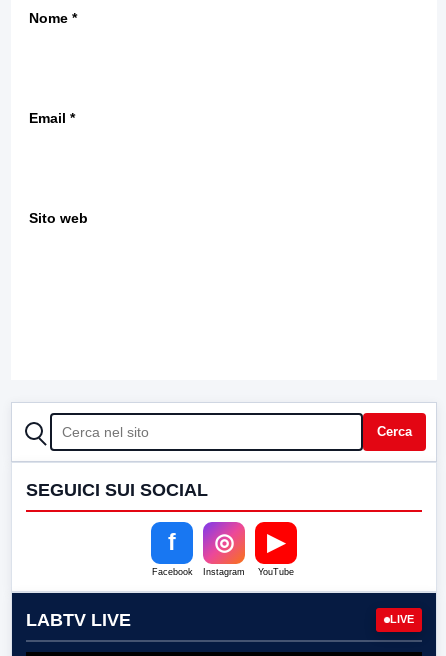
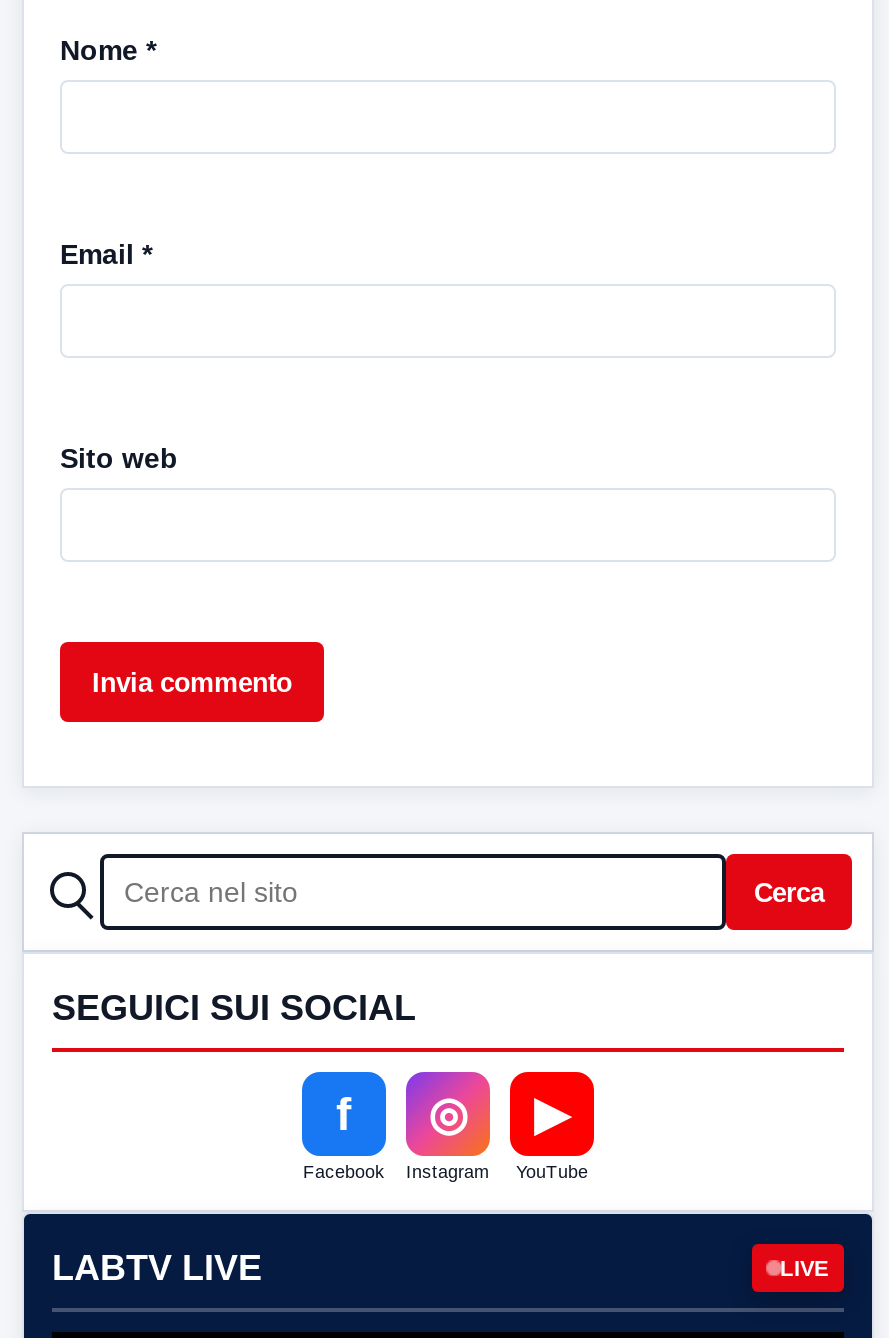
+ [image]
